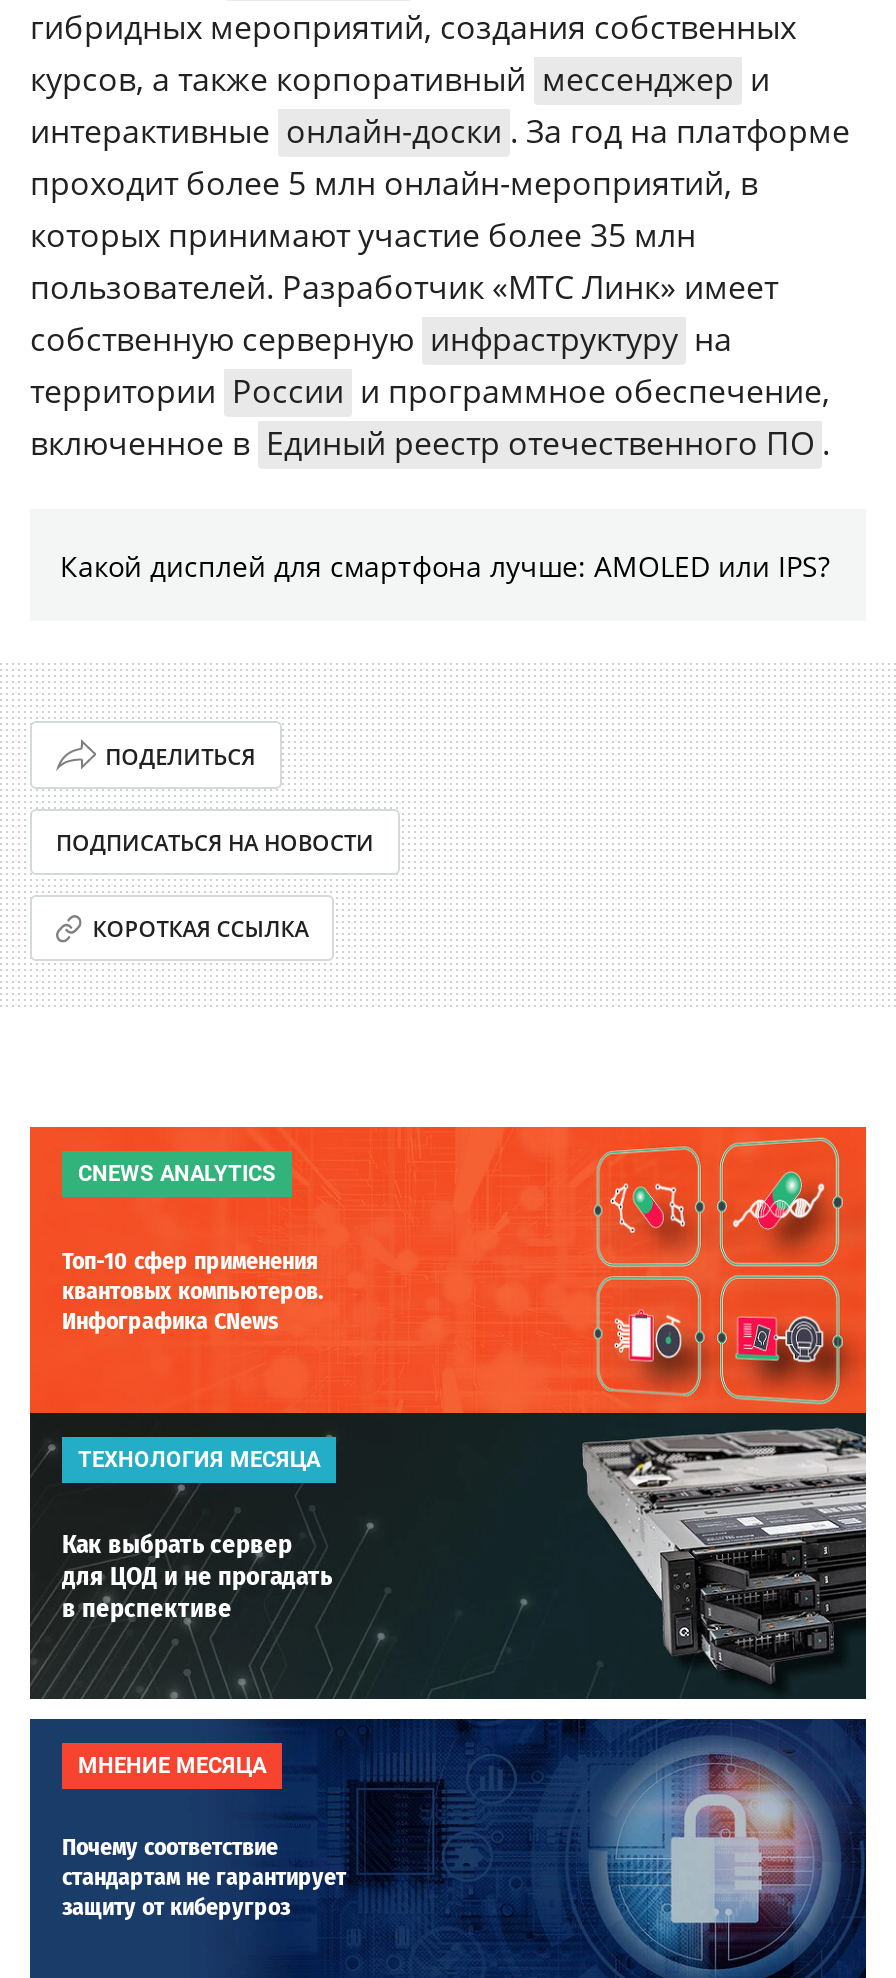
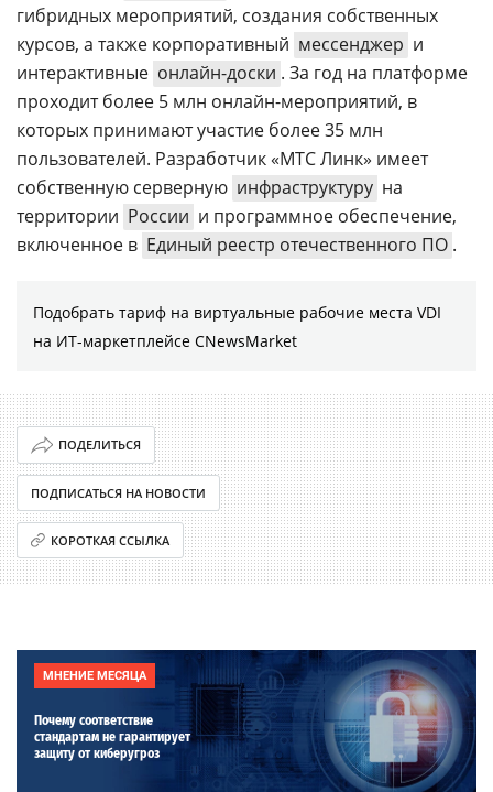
- Какой дисплей для смартфона лучше: AMOLED или IPS?
+ Подобрать тариф на виртуальные рабочие места VDI
+ на ИТ-маркетплейсе CNewsMarket

moved down: ПОДЕЛИТЬСЯ | ПОДПИСАТЬСЯ НА НОВОСТИ | КОРОТКАЯ ССЫЛКА

- [image]
- CNEWS ANALYTICS
- Топ-10 сфер применения
- квантовых компьютеров.
- Инфографика CNews

- ТЕХНОЛОГИЯ МЕСЯЦА
- Как выбрать сервер
- для ЦОД и не прогадать
- в перспективе
